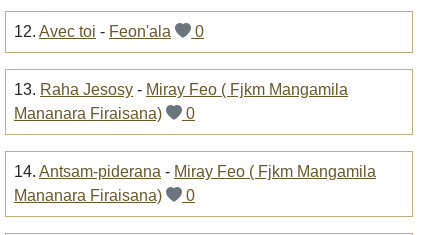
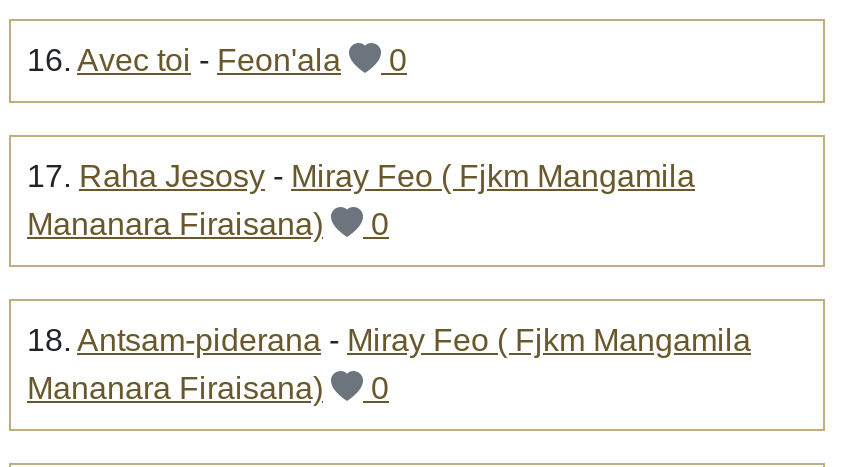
- 12. Avec toi - Feon'ala
+ 16. Avec toi - Feon'ala

- 13. Raha Jesosy - Miray Feo ( Fjkm Mangamila
+ 17. Raha Jesosy - Miray Feo ( Fjkm Mangamila

- 14. Antsam-piderana - Miray Feo ( Fjkm Mangamila
+ 18. Antsam-piderana - Miray Feo ( Fjkm Mangamila
